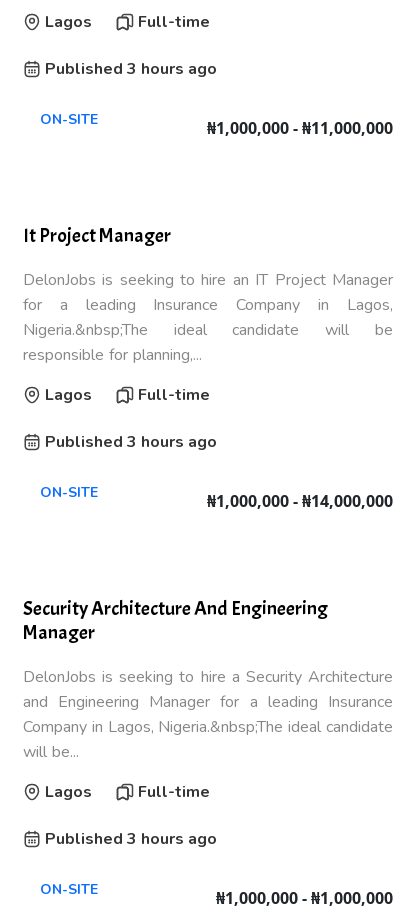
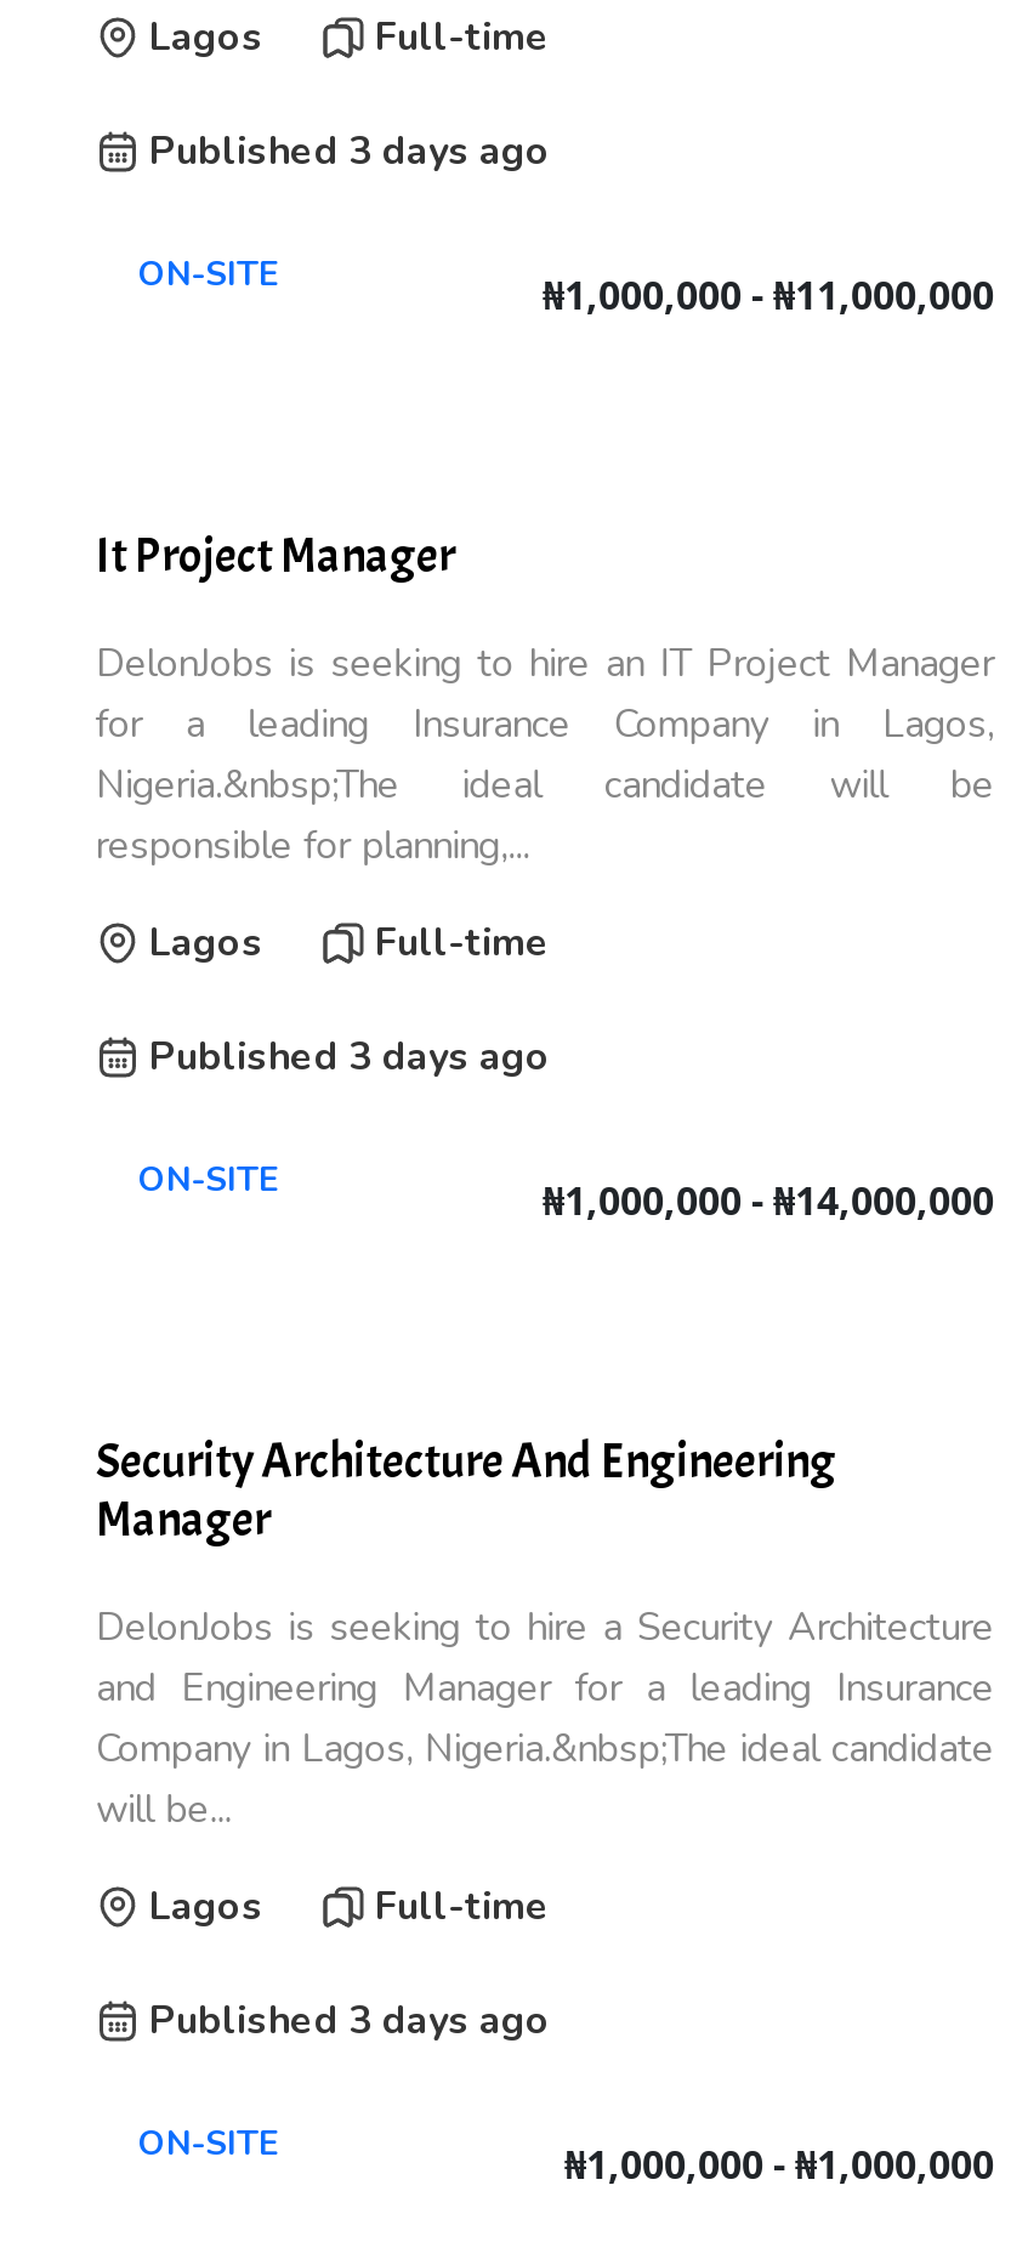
- Published 3 hours ago
+ Published 3 days ago

- Published 3 hours ago
+ Published 3 days ago

- Published 3 hours ago
+ Published 3 days ago
